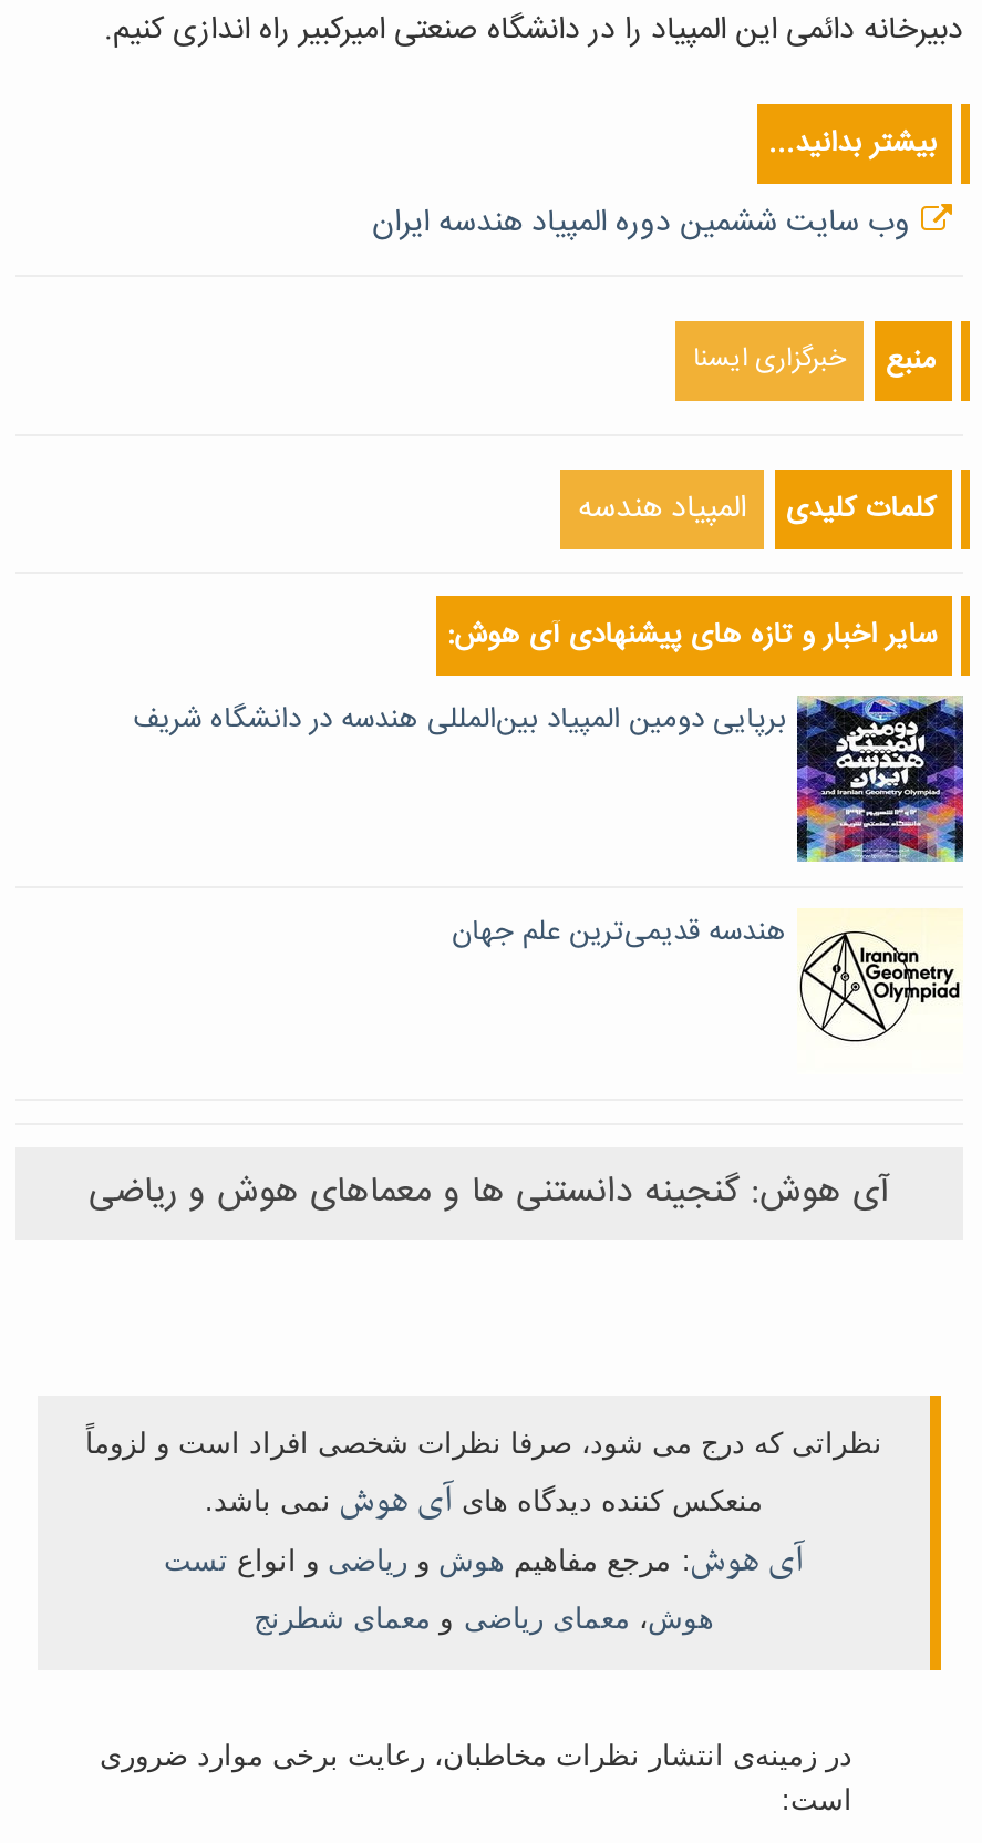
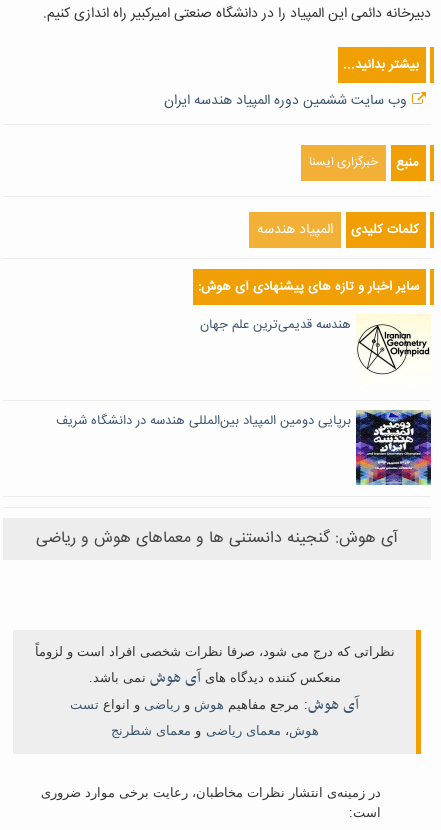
moved down: [image] | برپایی دومین المپیاد بین‌المللی هندسه در دانشگاه شریف

moved up: [image] | هندسه قدیمی‌ترین علم جهان
